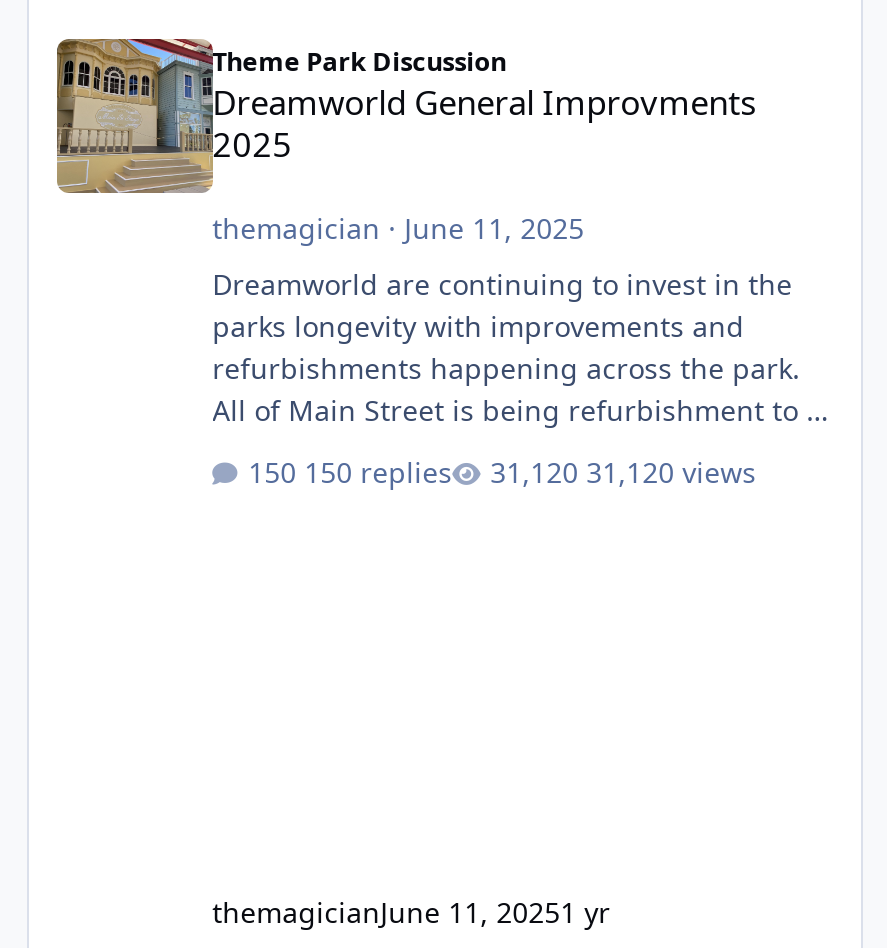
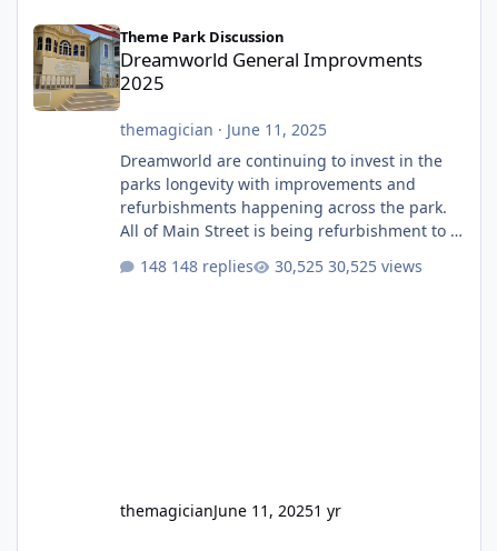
- 150 replies
+ 148 replies

- 31,120 views
+ 30,525 views
